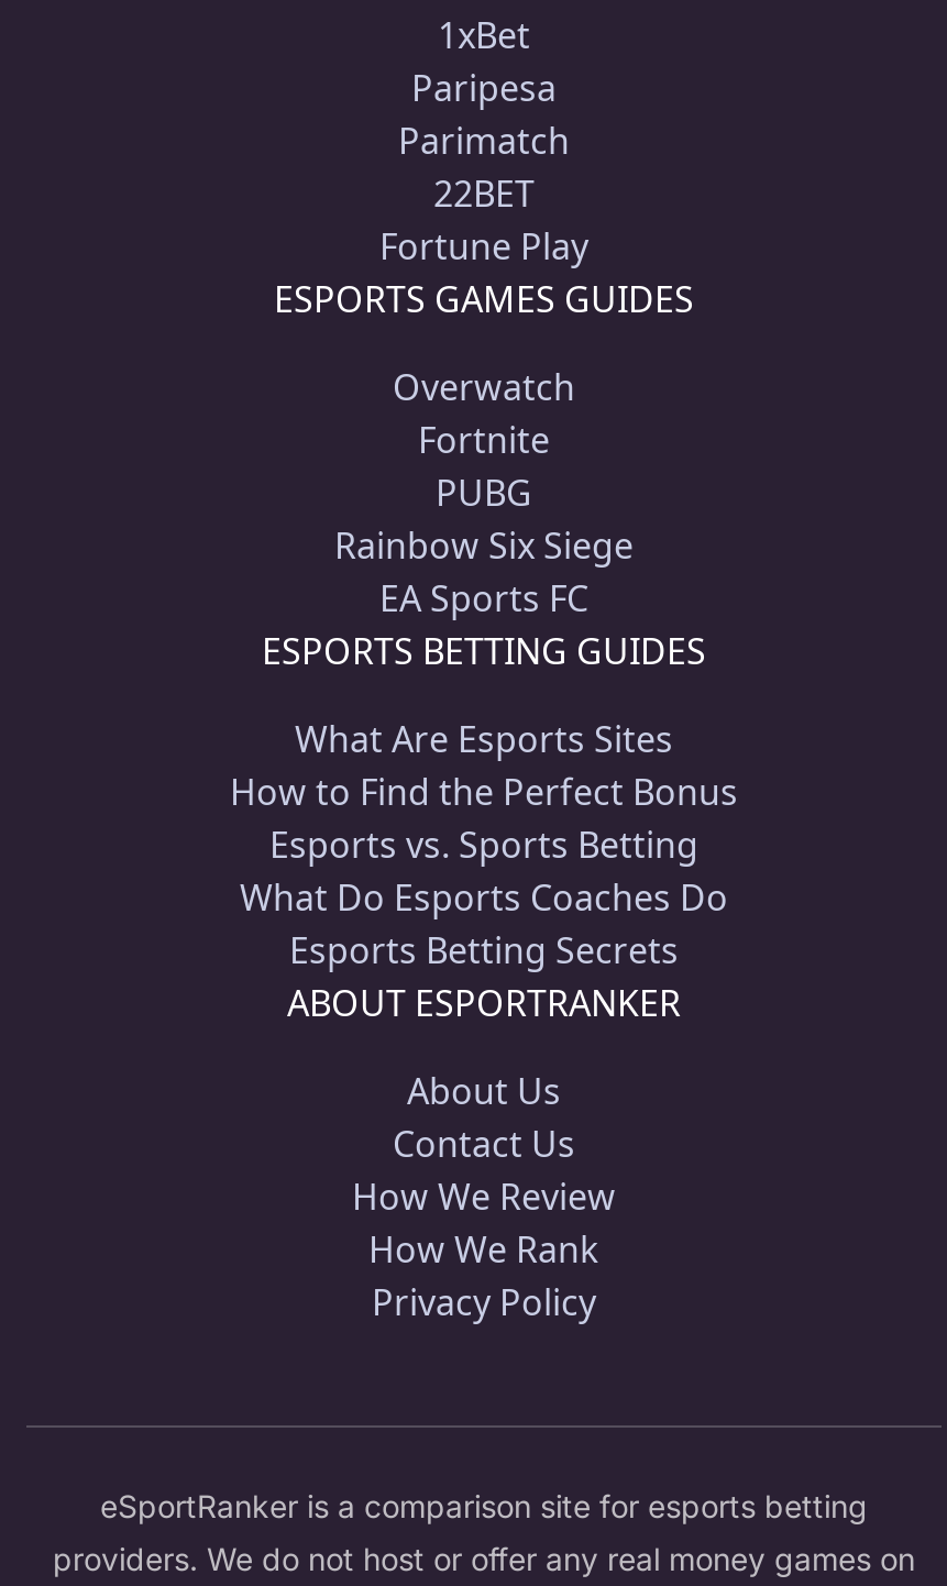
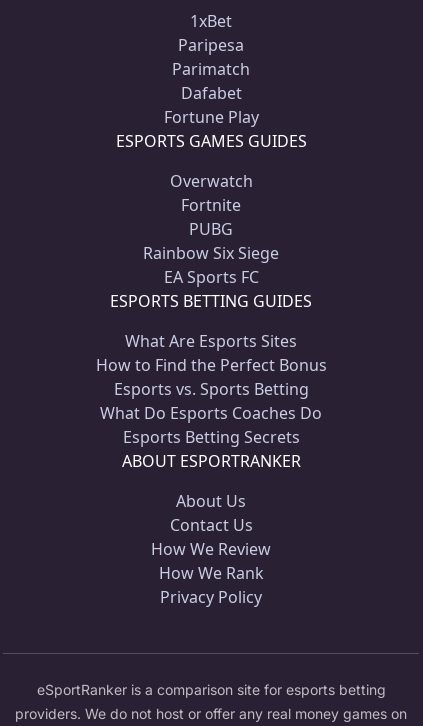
- 22BET
+ Dafabet
